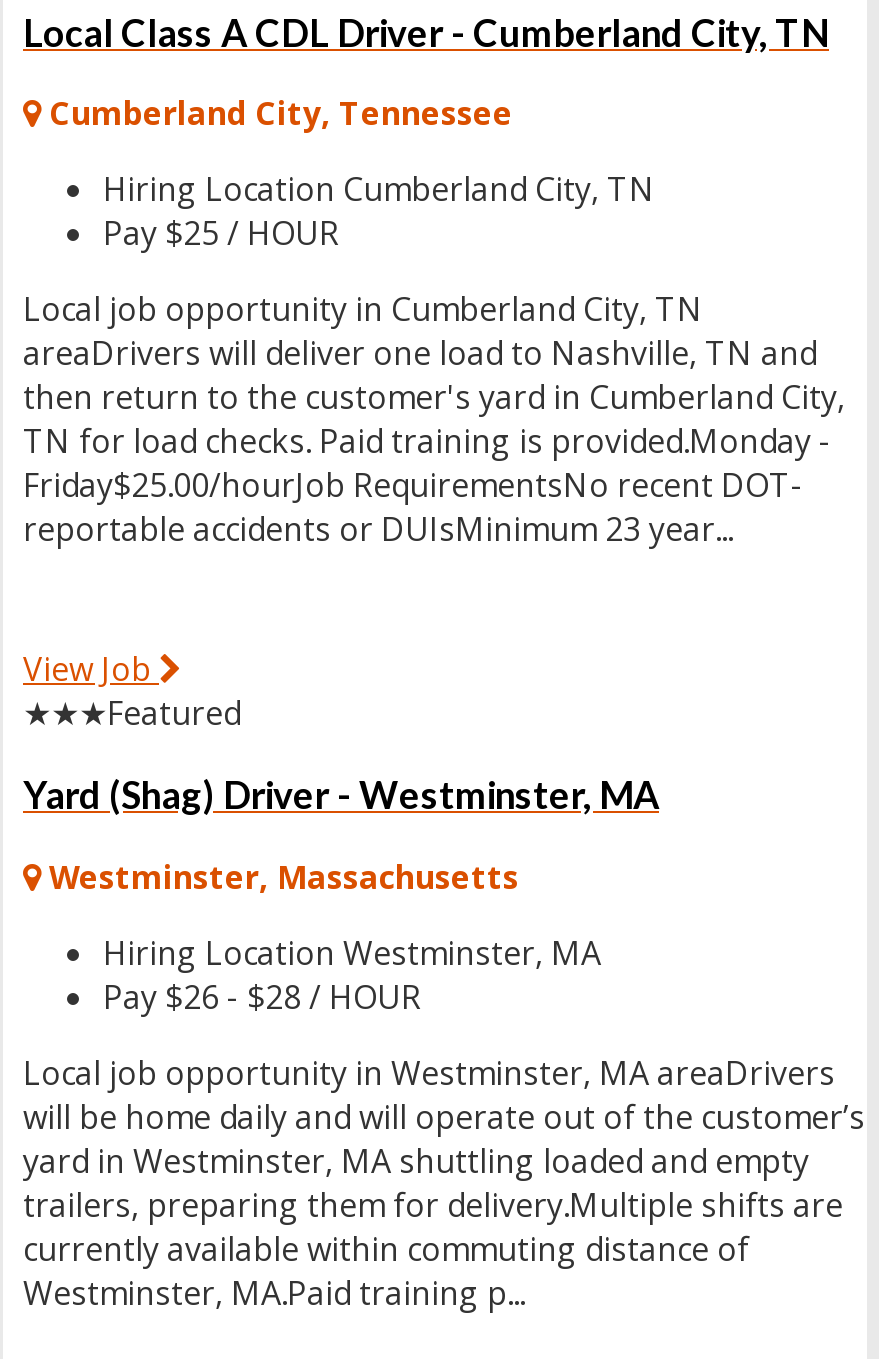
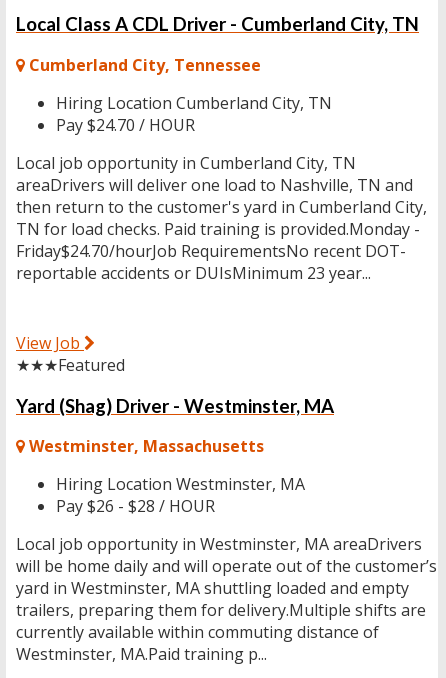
- Pay $25 / HOUR
+ Pay $24.70 / HOUR

- Friday$25.00/hourJob RequirementsNo recent DOT-
+ Friday$24.70/hourJob RequirementsNo recent DOT-
